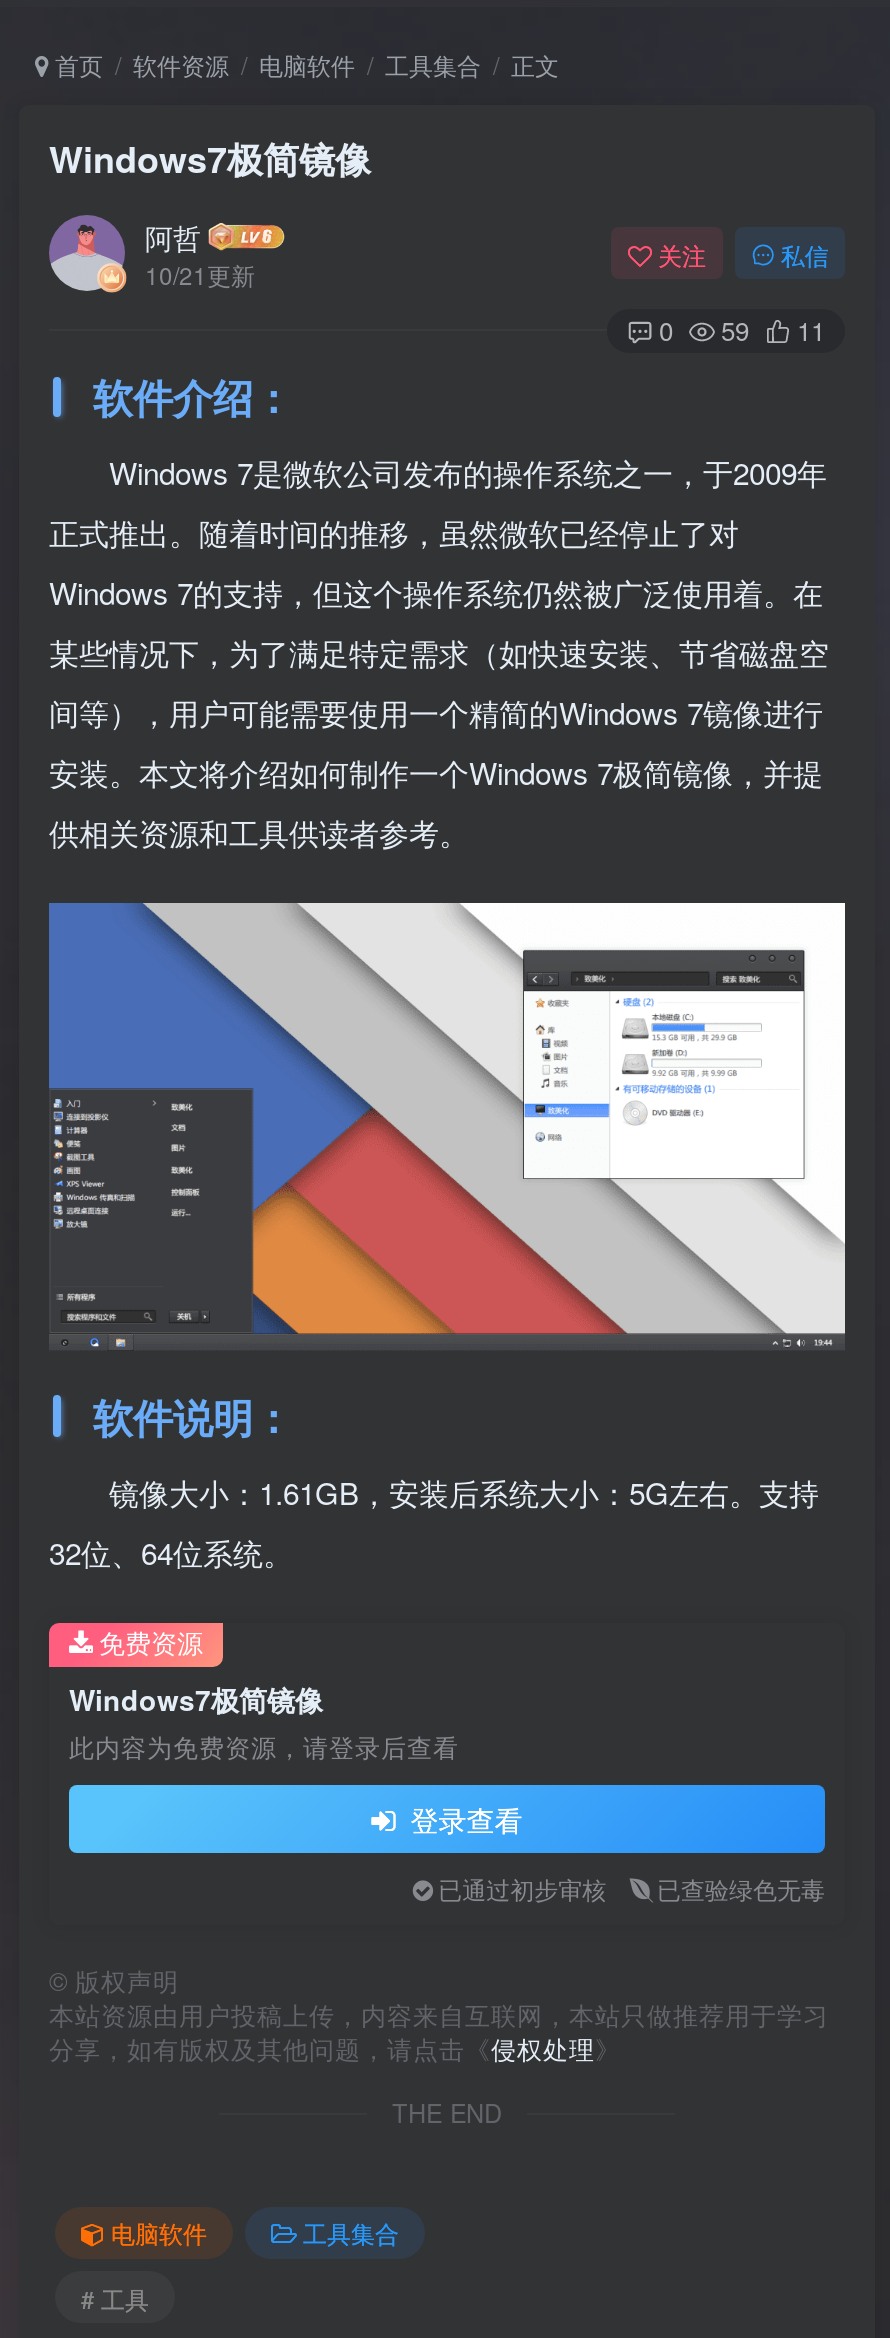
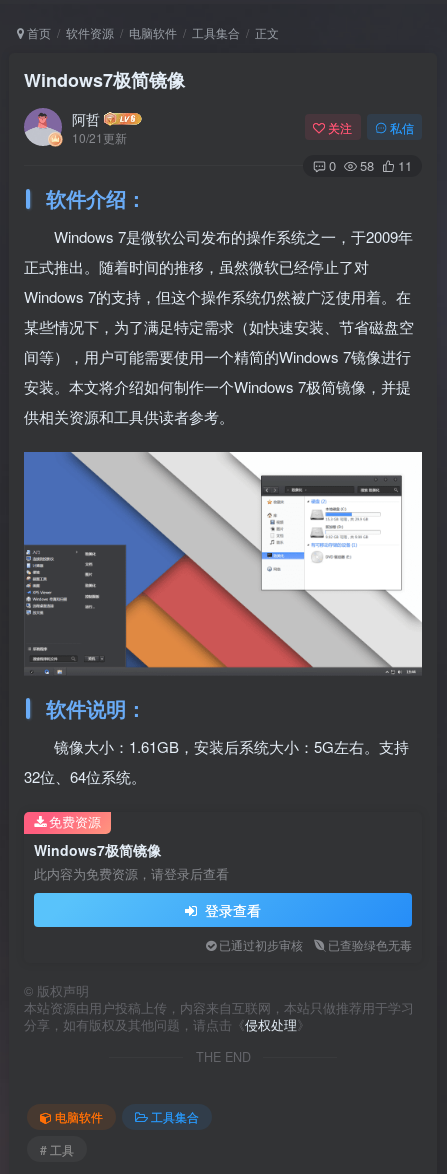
- 0 59 11
+ 0 58 11
